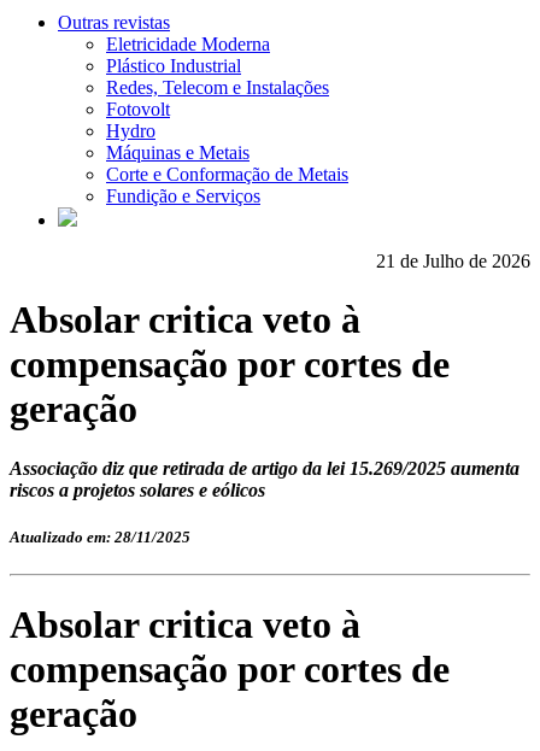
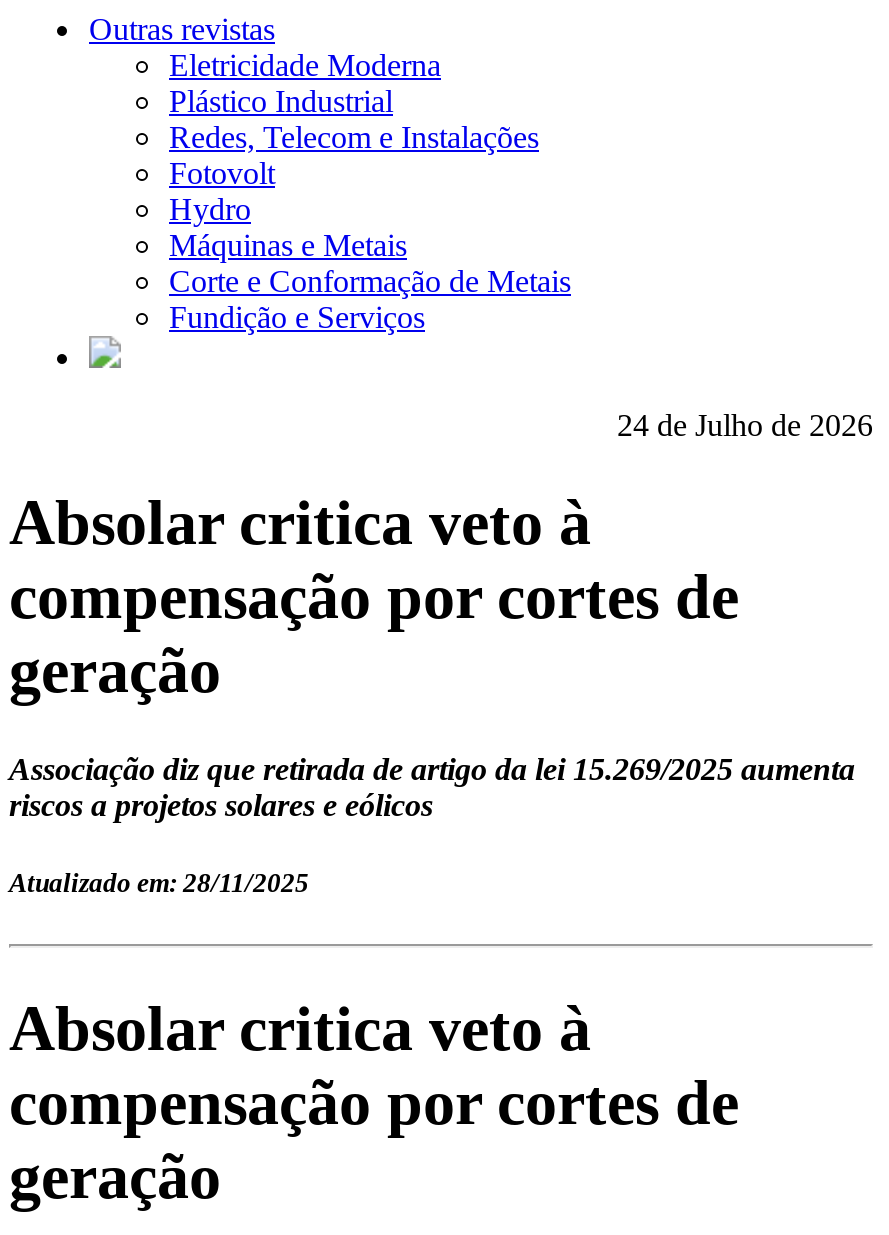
- 21 de Julho de 2026
+ 24 de Julho de 2026
